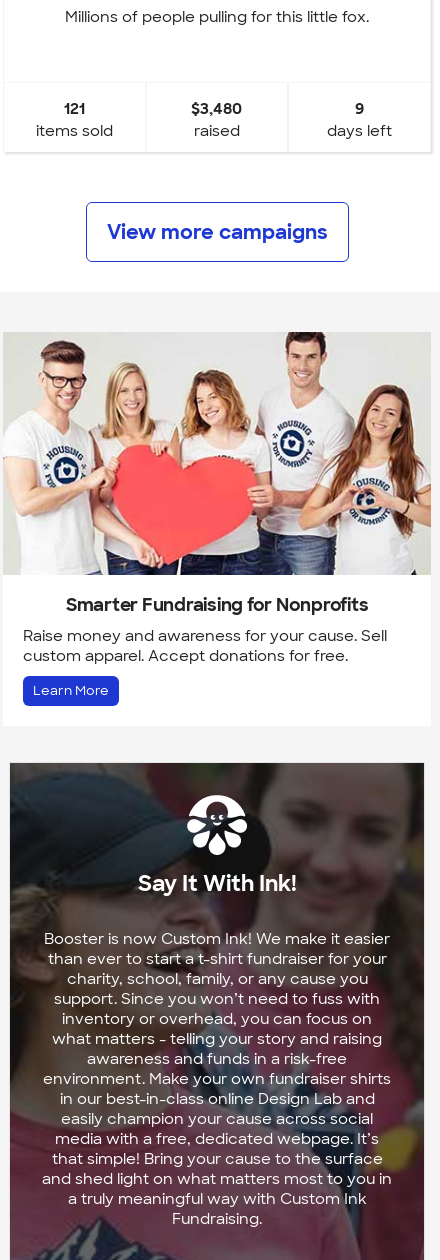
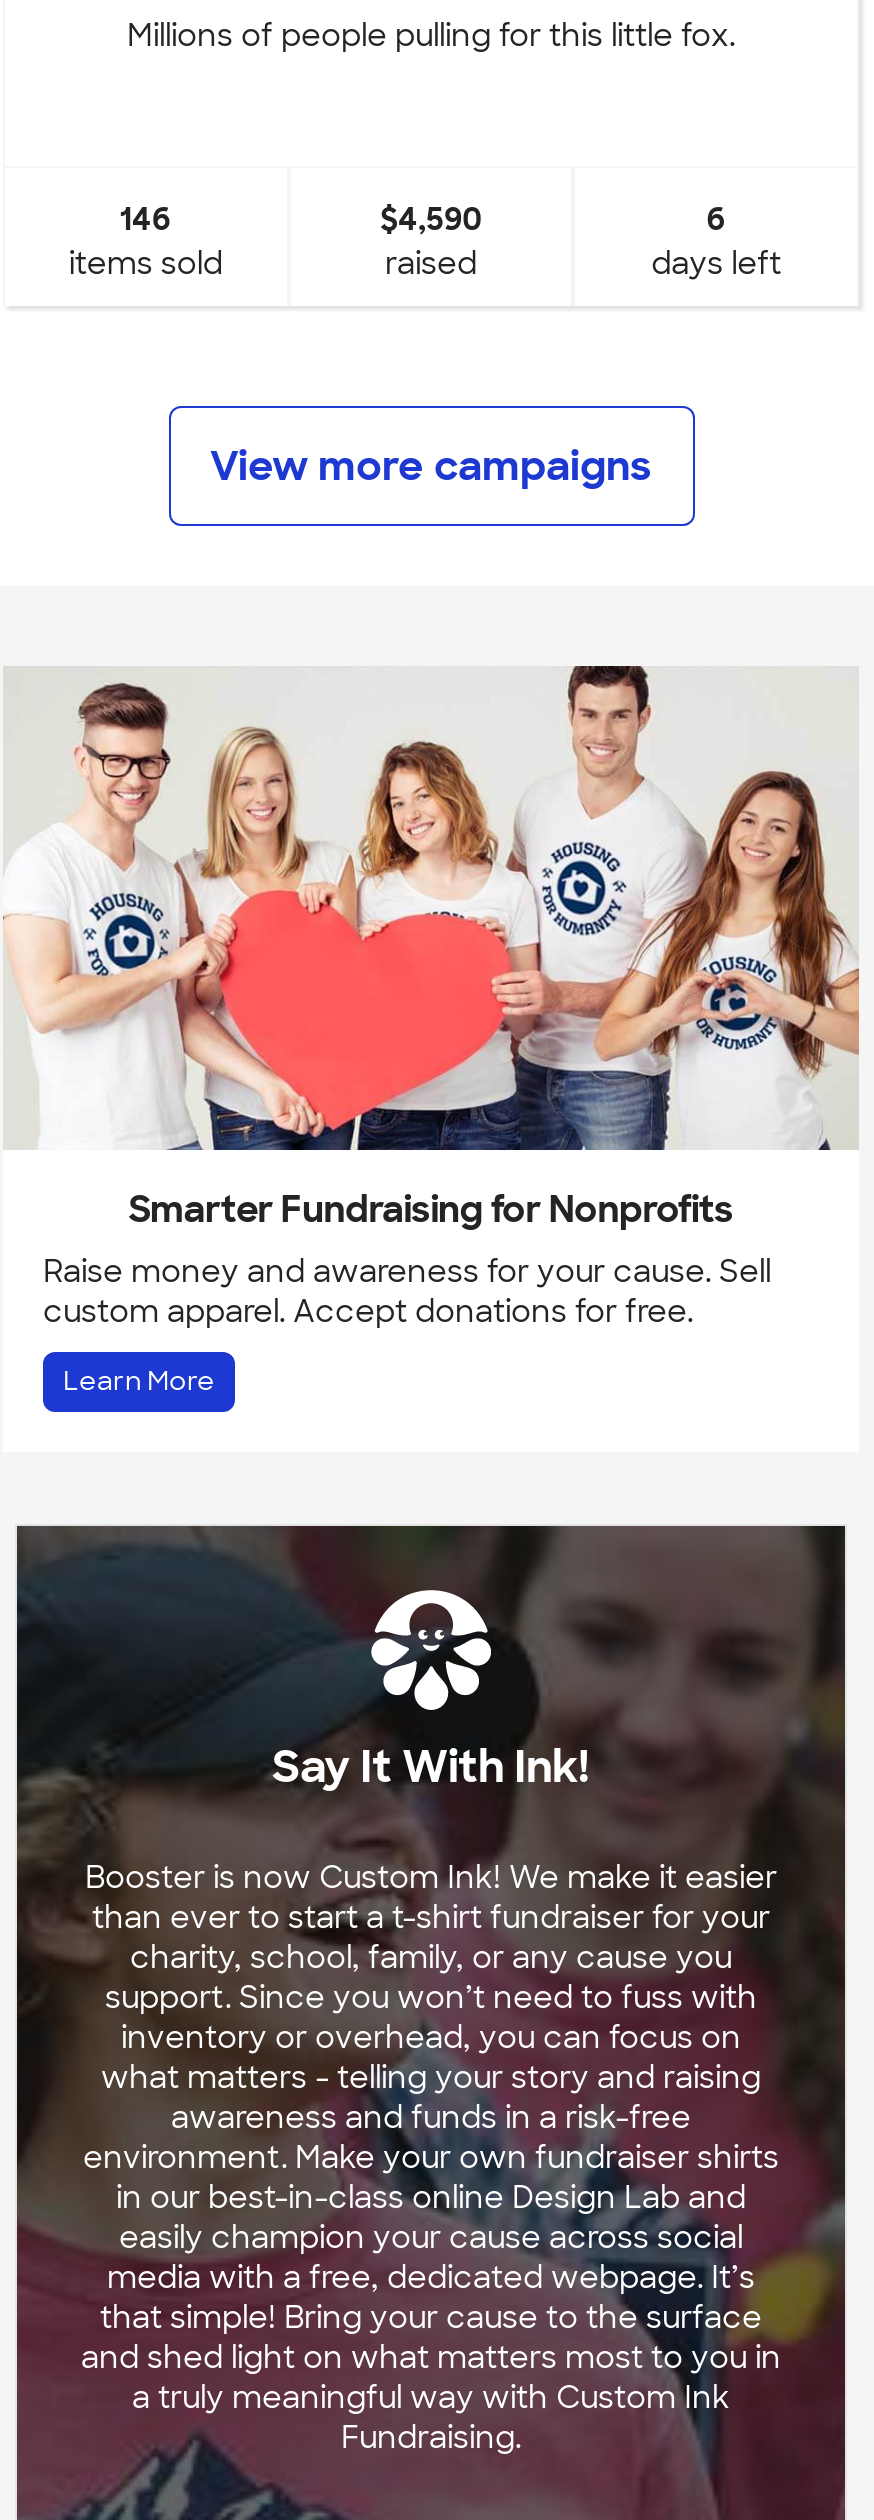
- 121
+ 146

- $3,480
+ $4,590

- 9
+ 6
